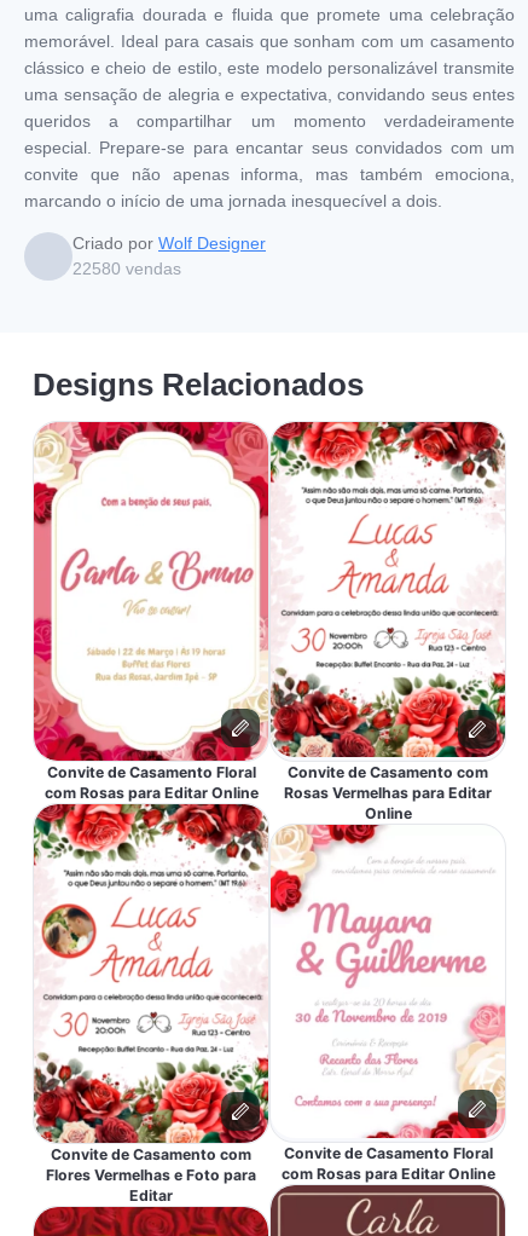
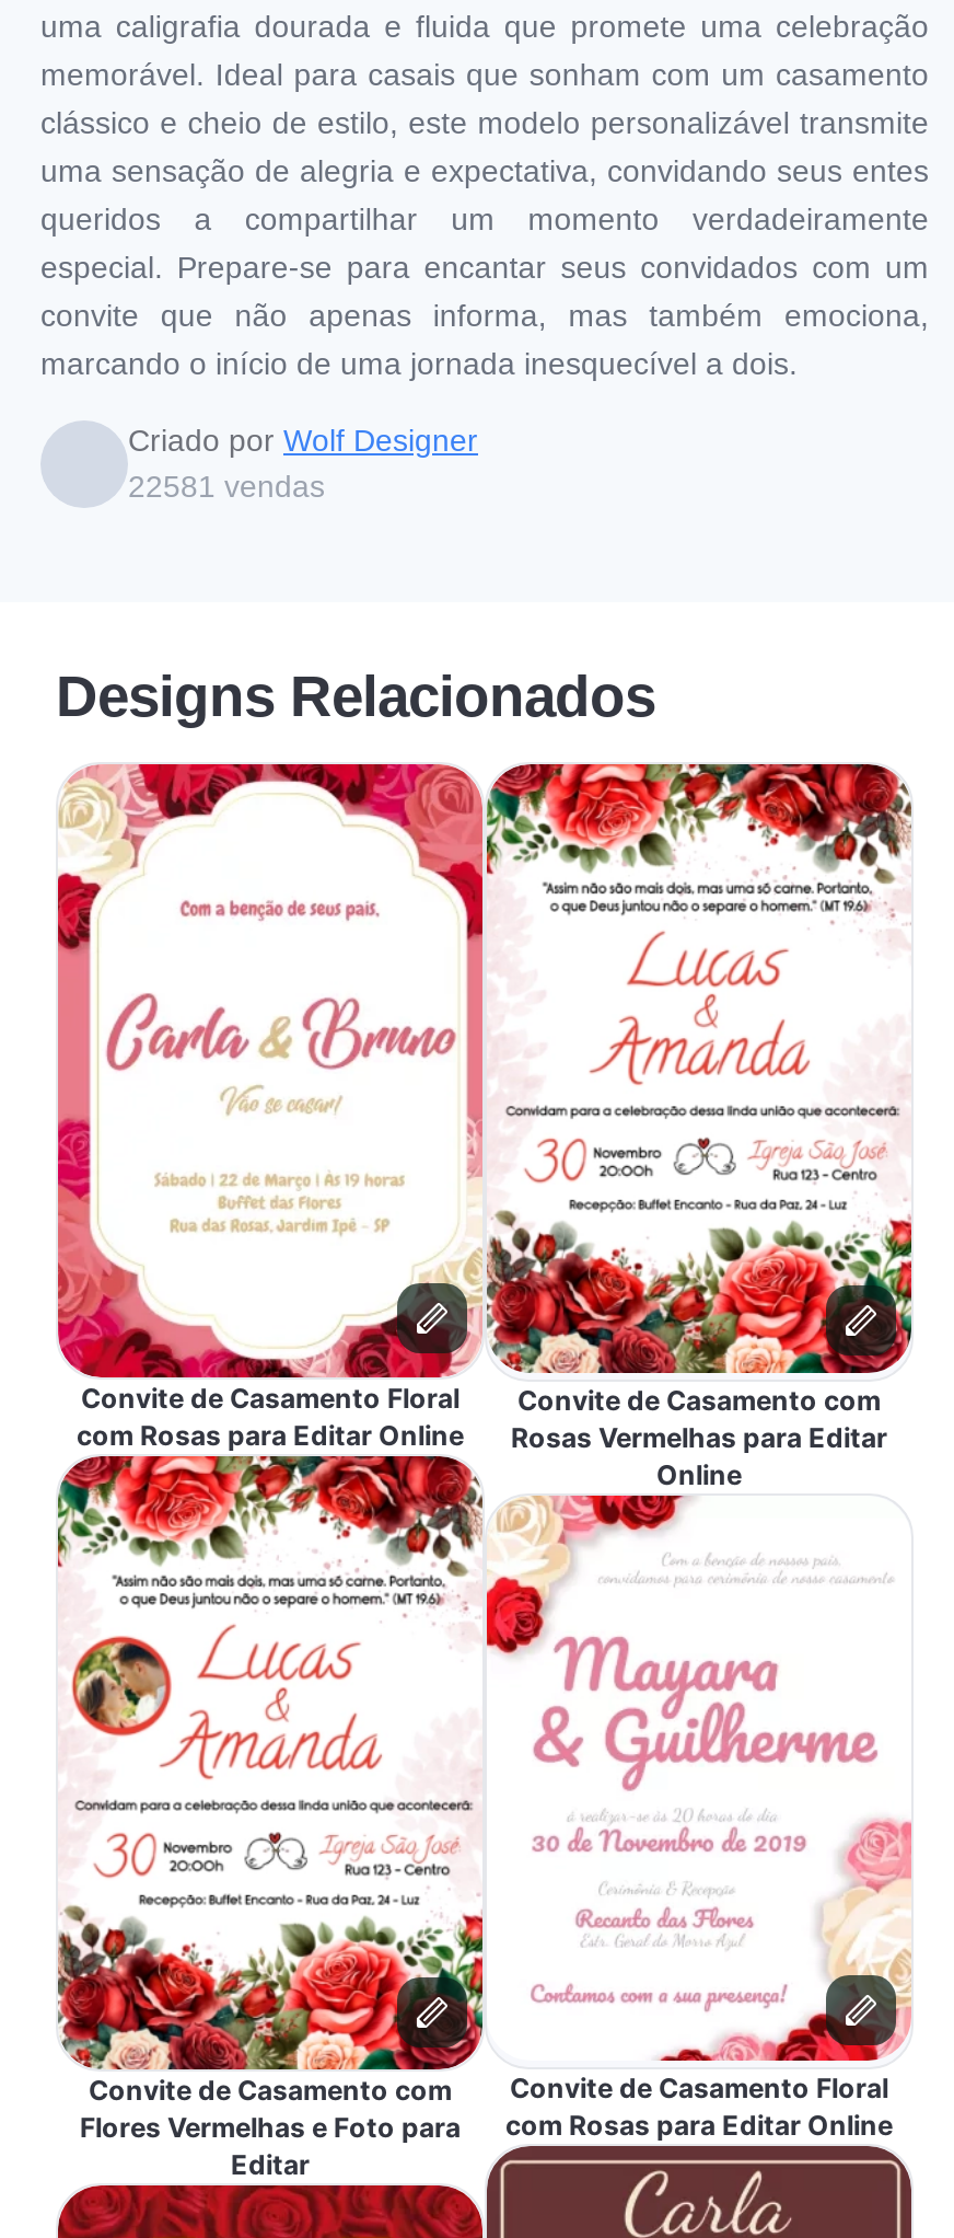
- 22580 vendas
+ 22581 vendas
